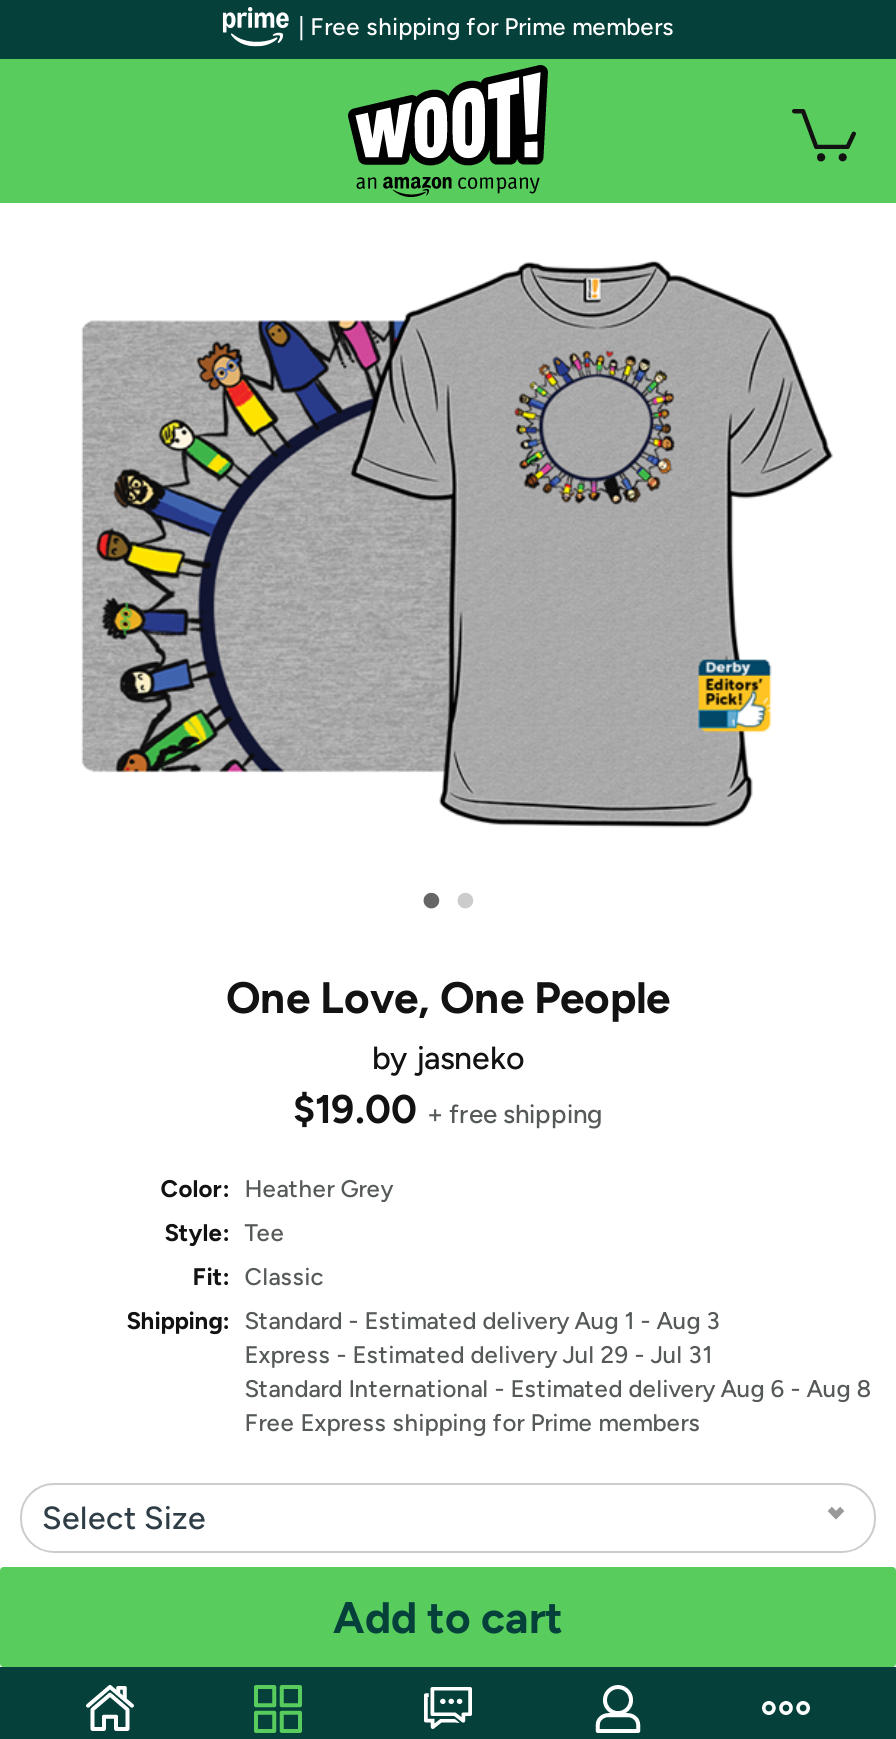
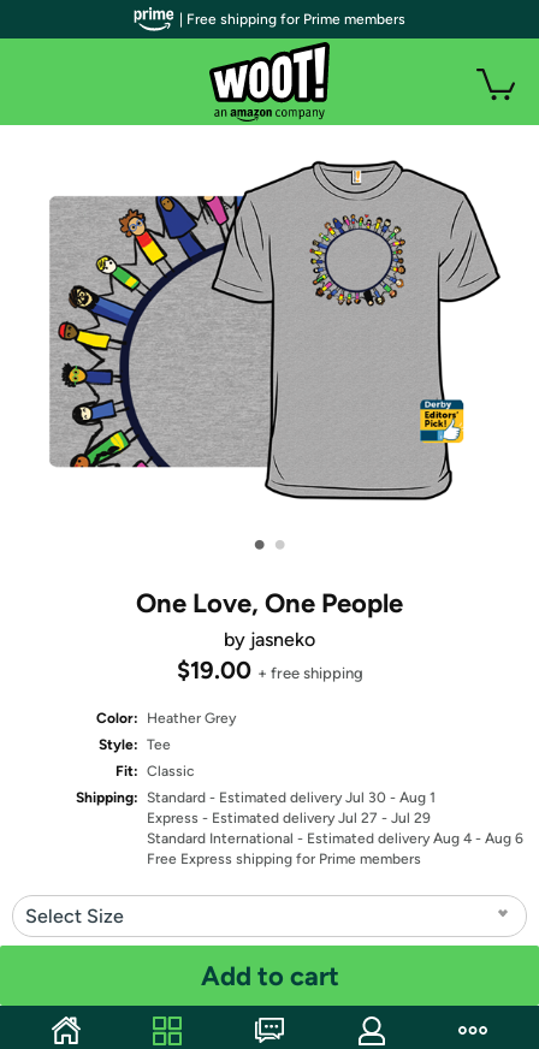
- Shipping: Standard - Estimated delivery Aug 1 - Aug 3
+ Shipping: Standard - Estimated delivery Jul 30 - Aug 1

- Express - Estimated delivery Jul 29 - Jul 31
+ Express - Estimated delivery Jul 27 - Jul 29

- Standard International - Estimated delivery Aug 6 - Aug 8
+ Standard International - Estimated delivery Aug 4 - Aug 6
